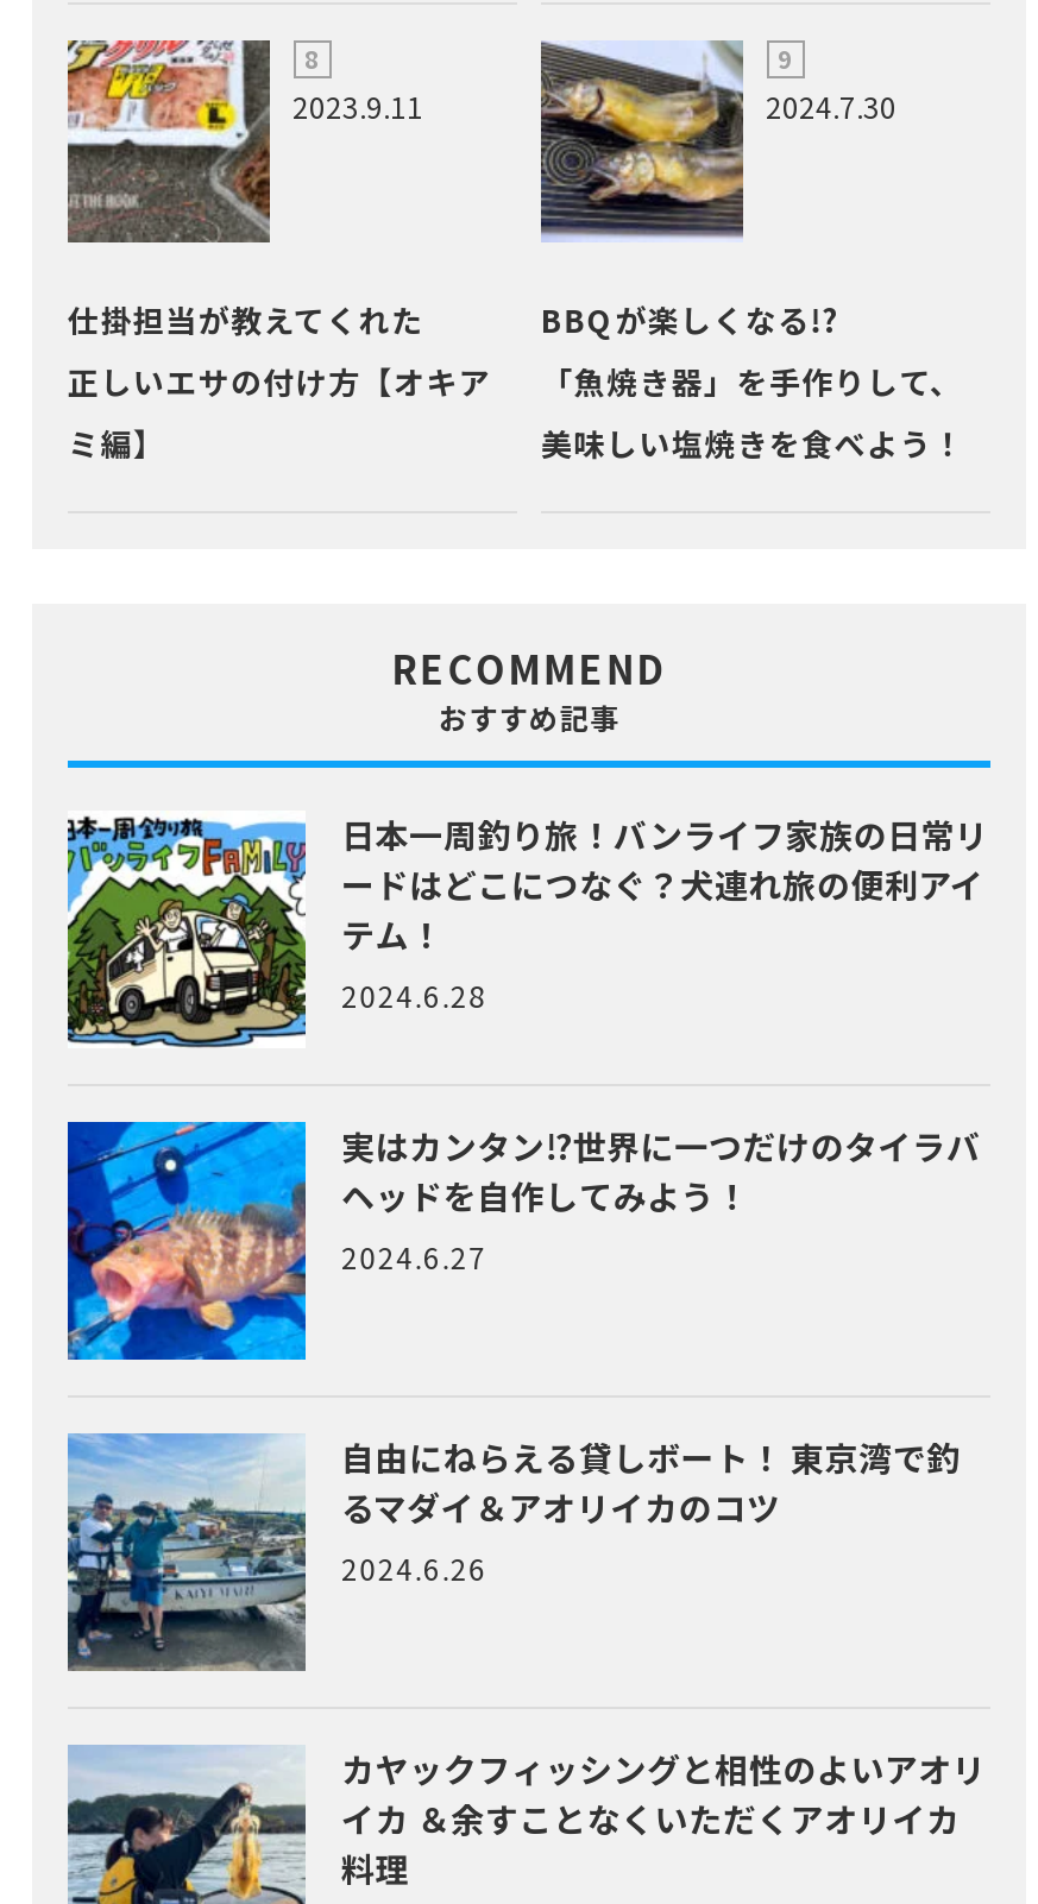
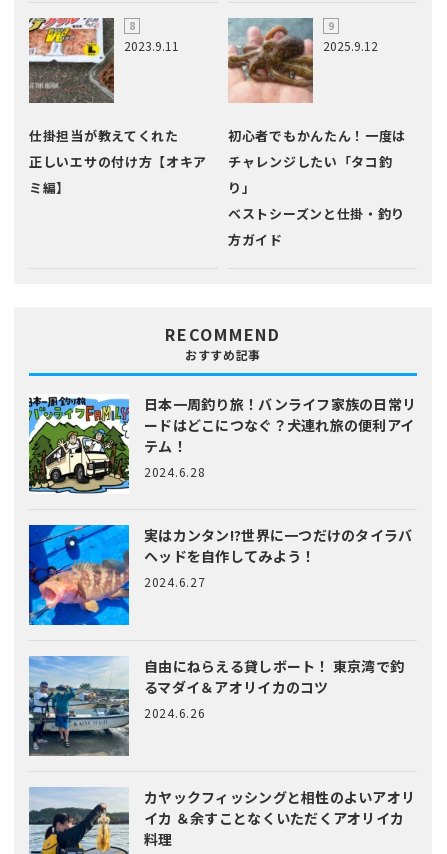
- [image]
- 2024.7.30
+ [image]
+ 2025.9.12

- BBQが楽しくなる!?
- 「魚焼き器」を手作りして、
- 美味しい塩焼きを食べよう！
+ 初心者でもかんたん！一度は
+ チャレンジしたい「タコ釣
+ り」
+ ベストシーズンと仕掛・釣り
+ 方ガイド
